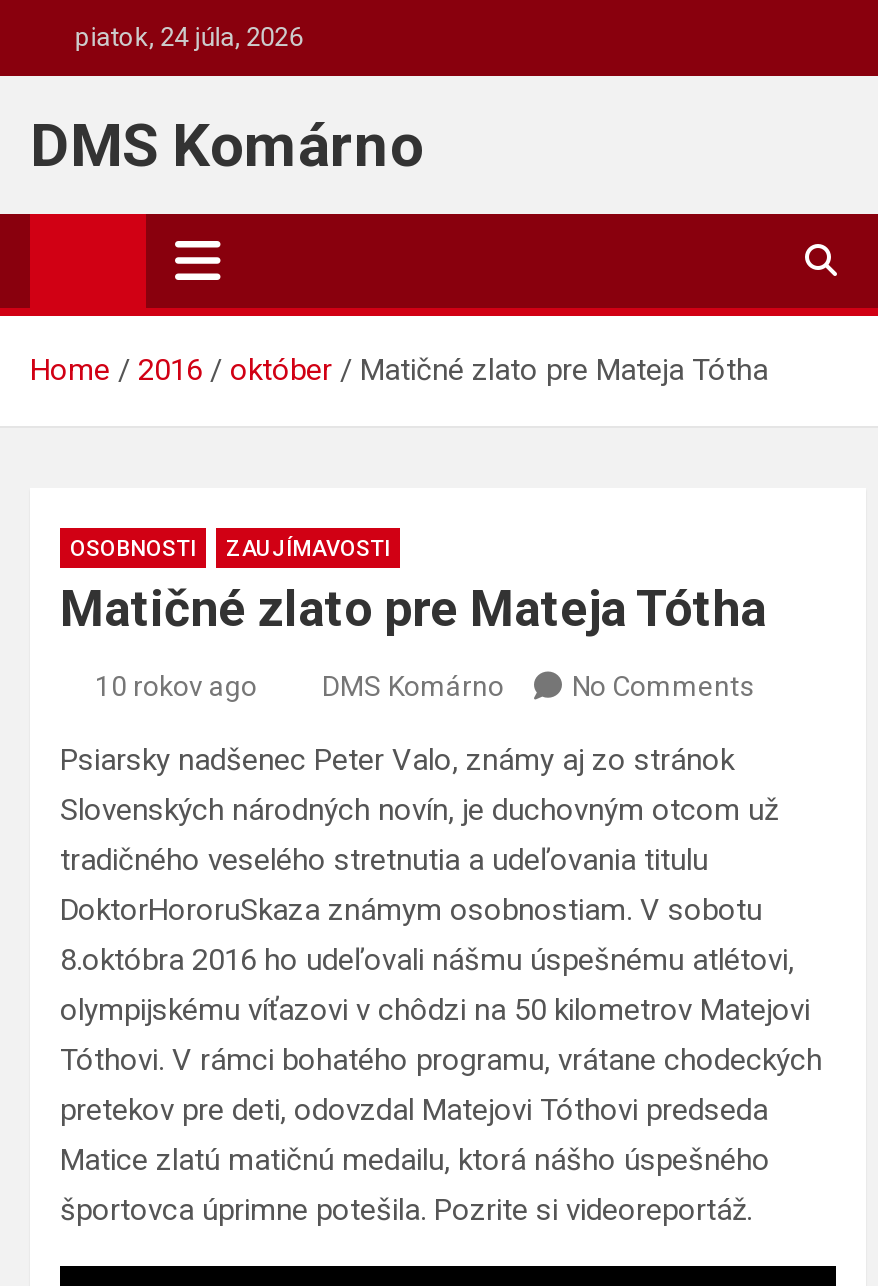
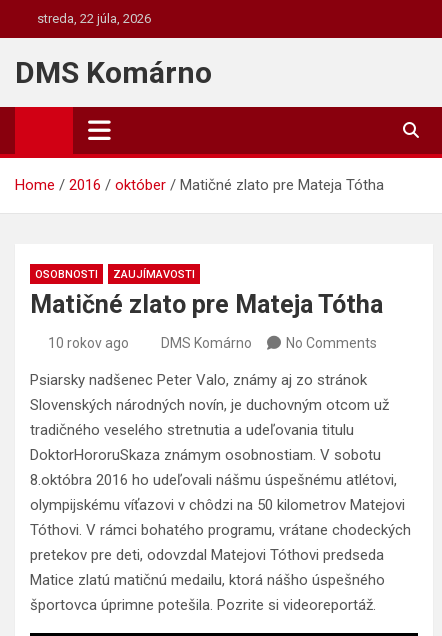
- piatok, 24 júla, 2026
+ streda, 22 júla, 2026
